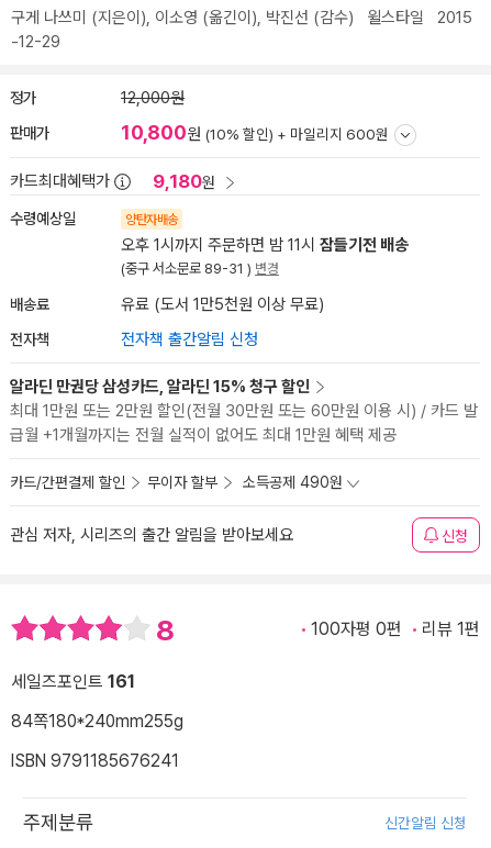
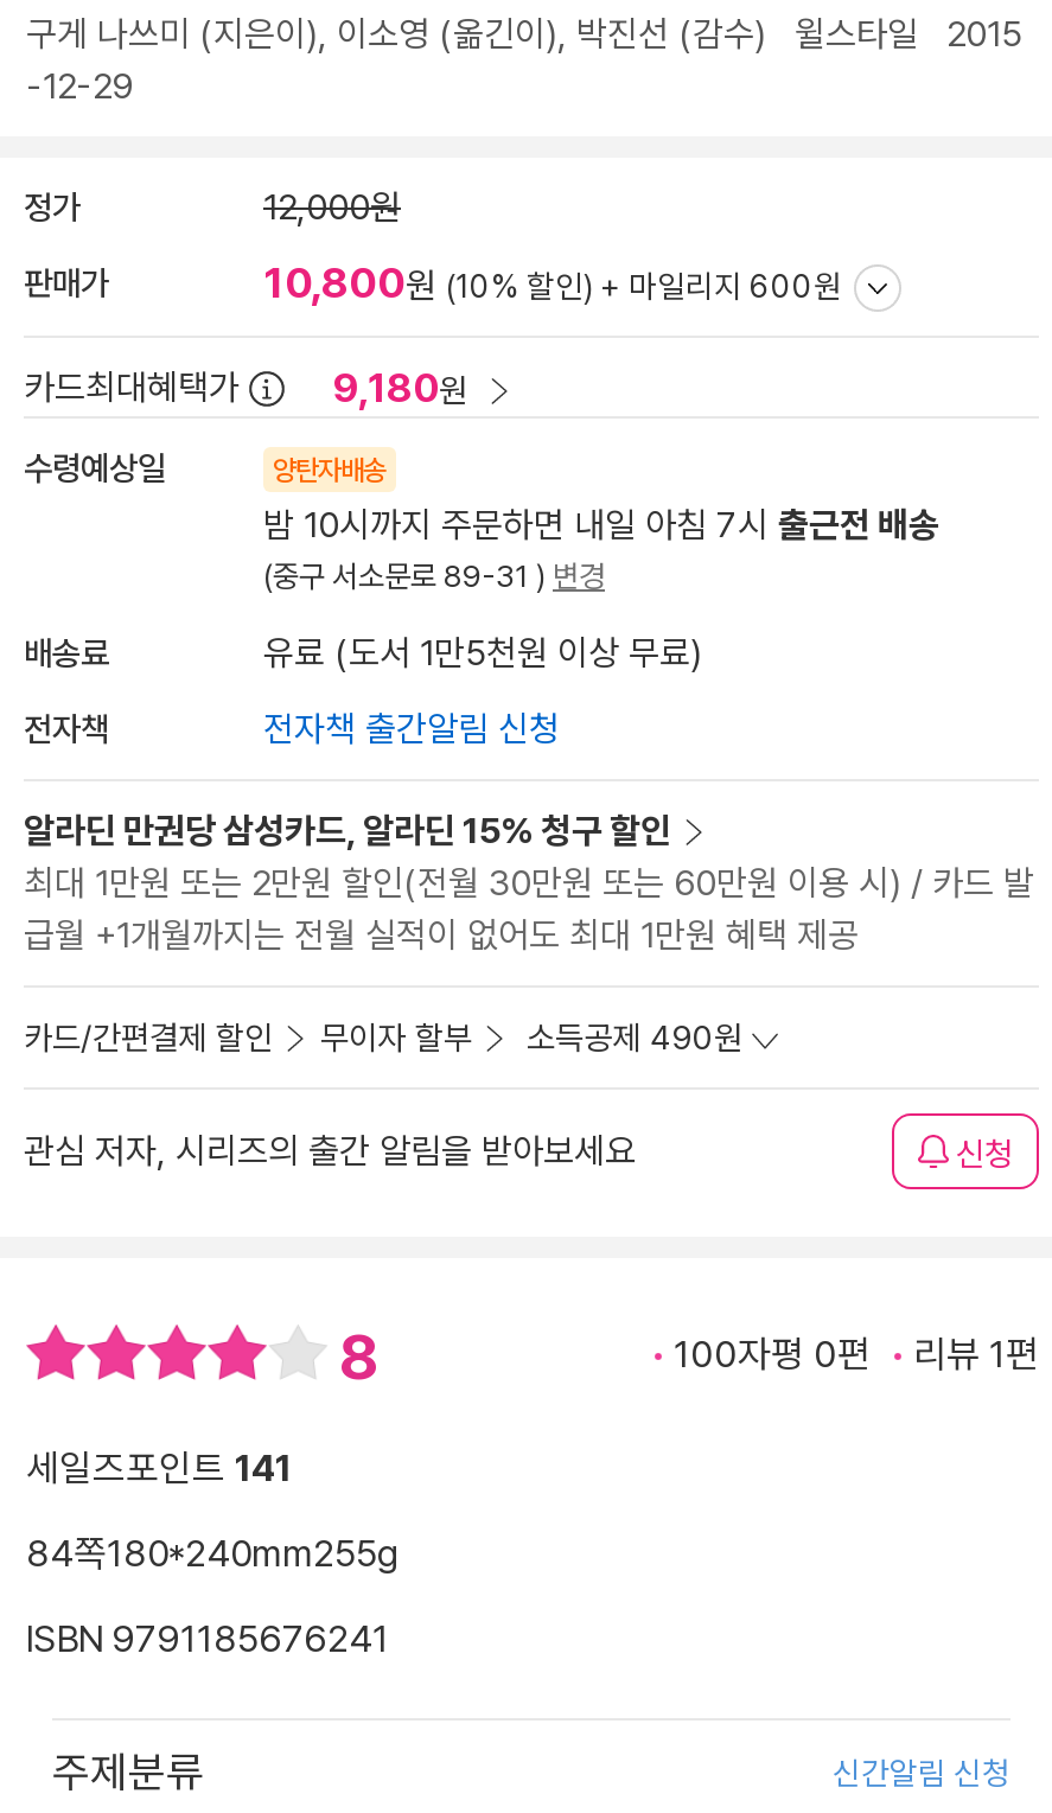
- 오후 1시까지 주문하면 밤 11시 잠들기전 배송
+ 밤 10시까지 주문하면 내일 아침 7시 출근전 배송

- 세일즈포인트 161
+ 세일즈포인트 141
